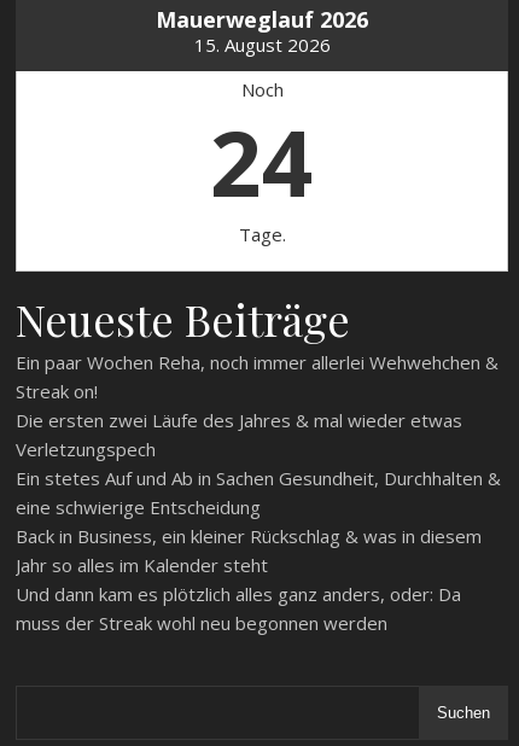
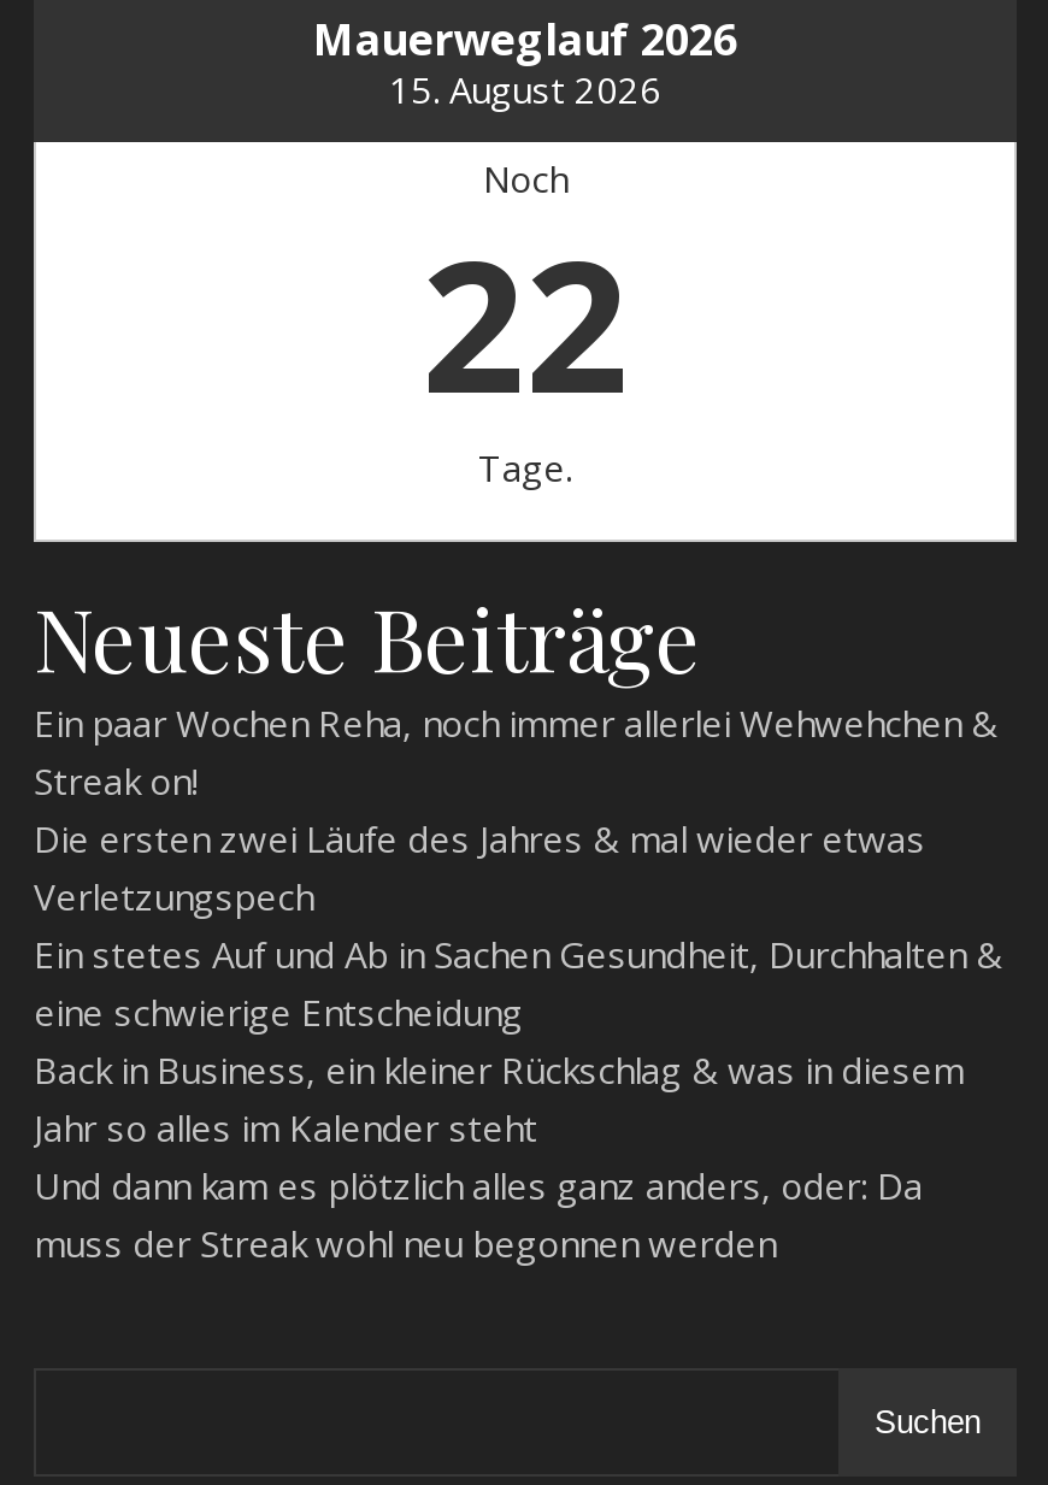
- 24
+ 22
